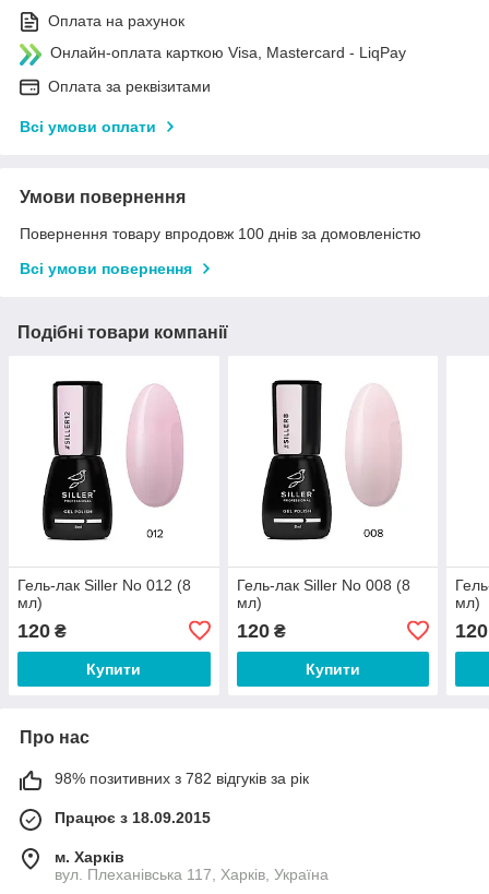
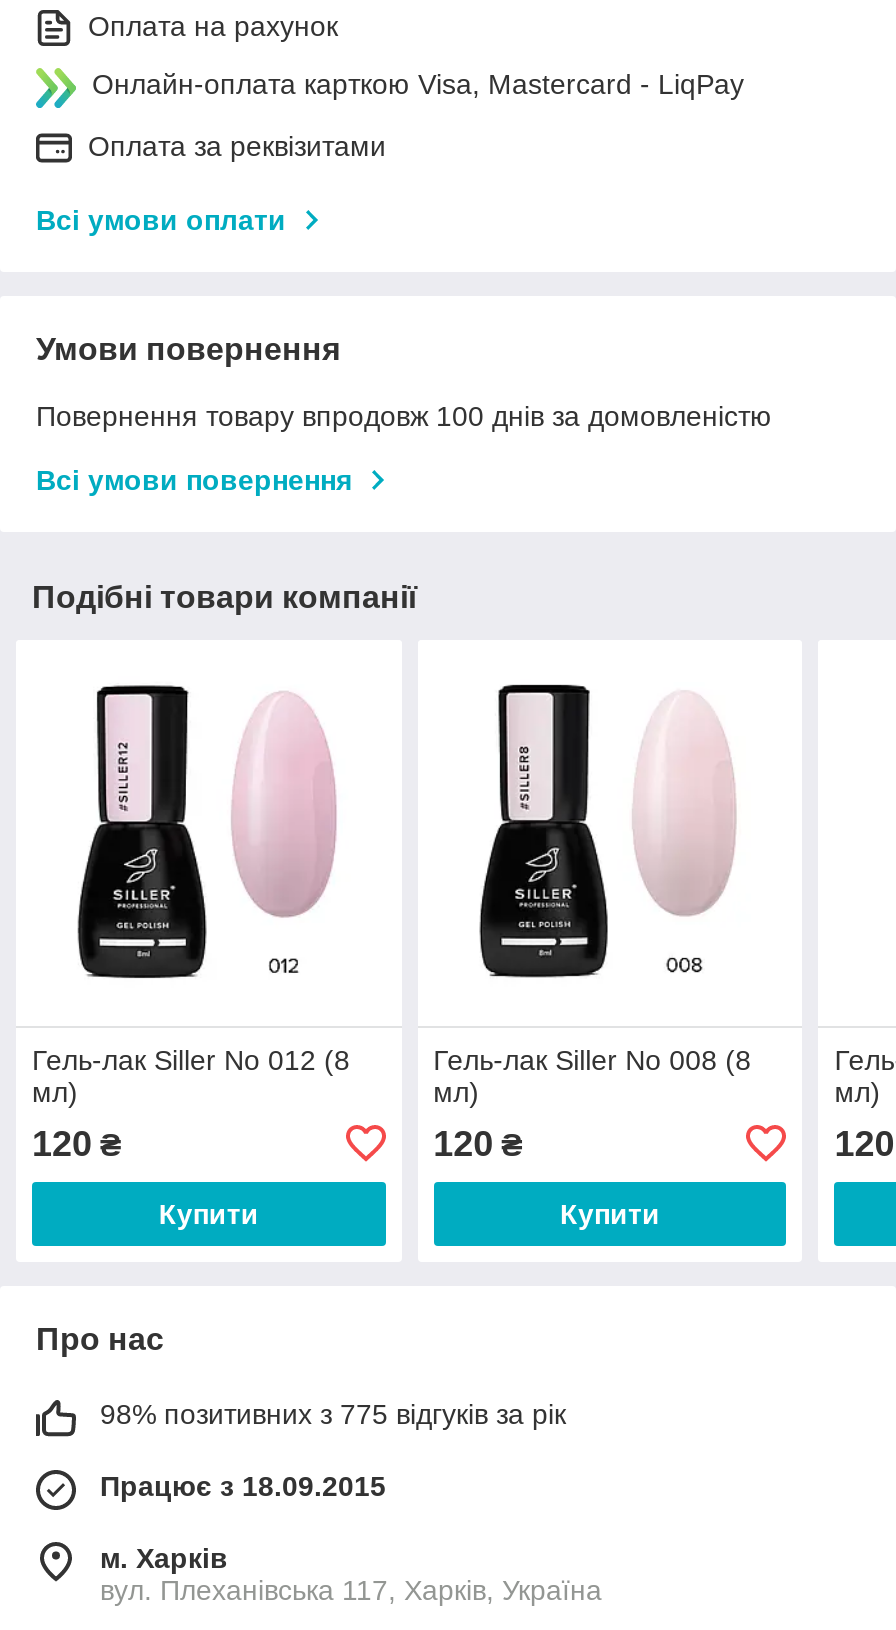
- 98% позитивних з 782 відгуків за рік
+ 98% позитивних з 775 відгуків за рік
